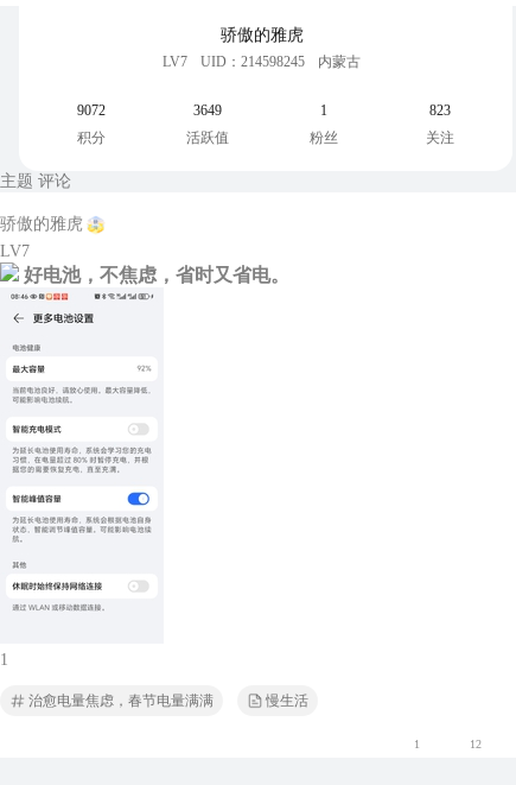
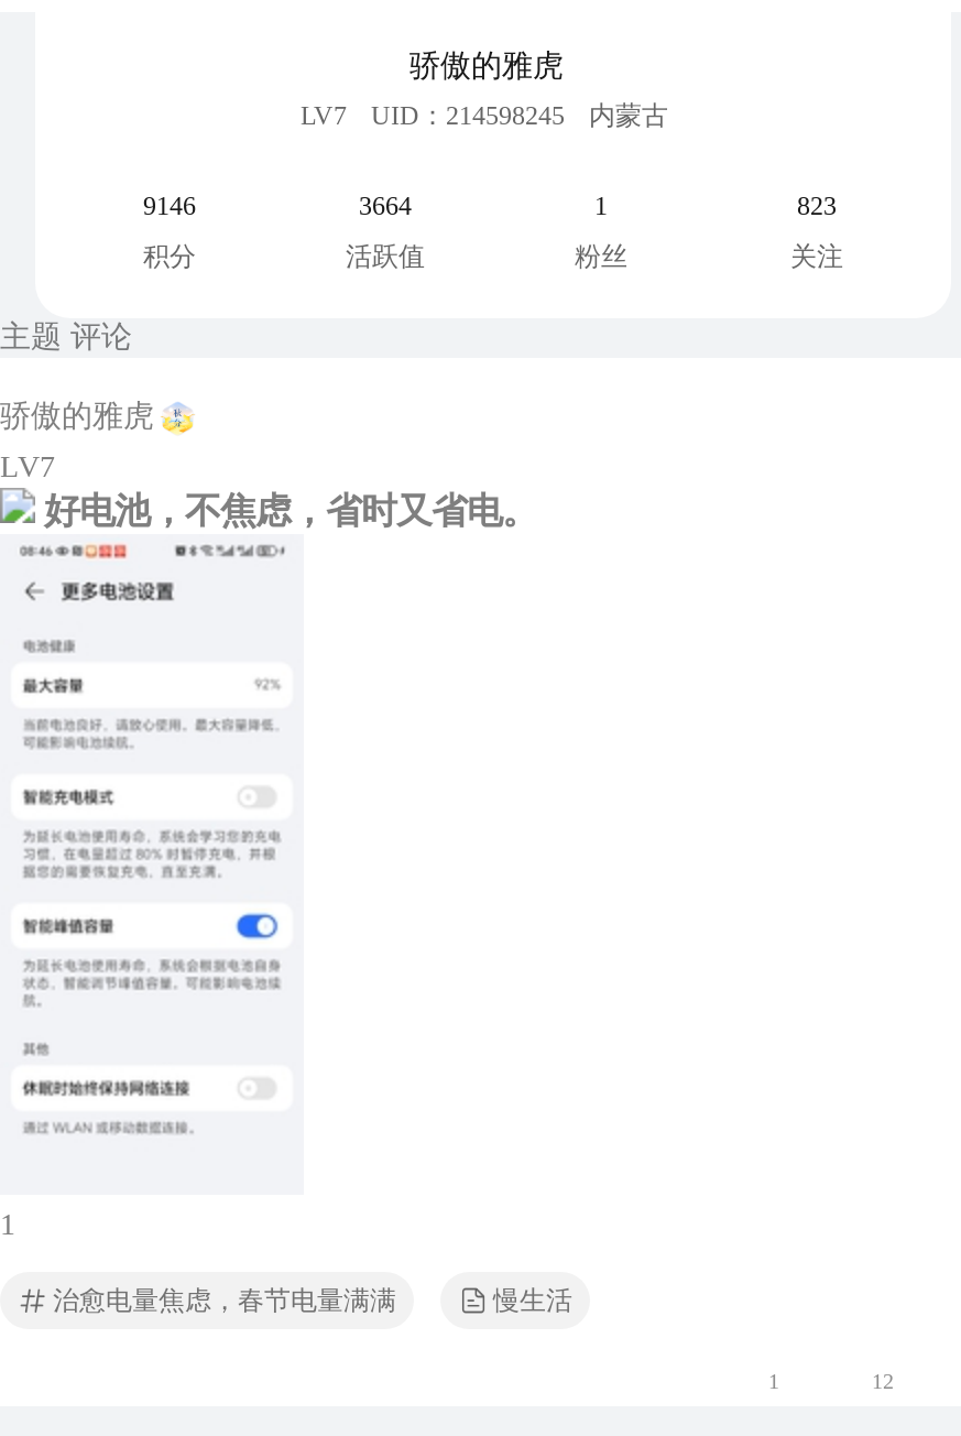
- 9072
+ 9146

- 3649
+ 3664
